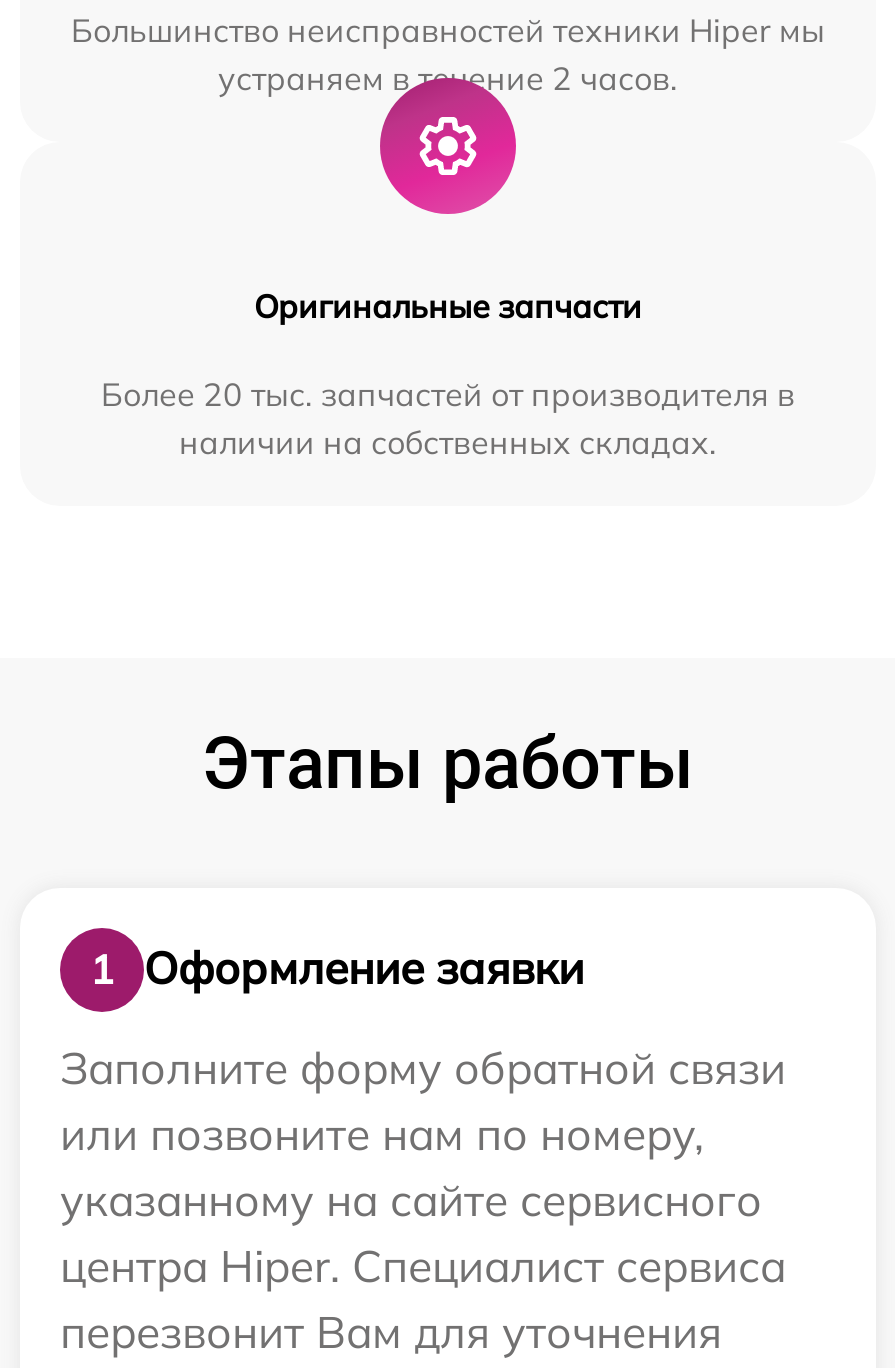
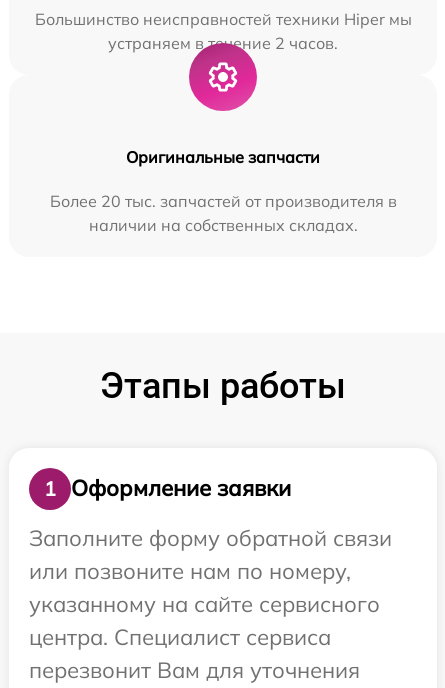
- центра Hiper. Специалист сервиса
+ центра. Специалист сервиса
